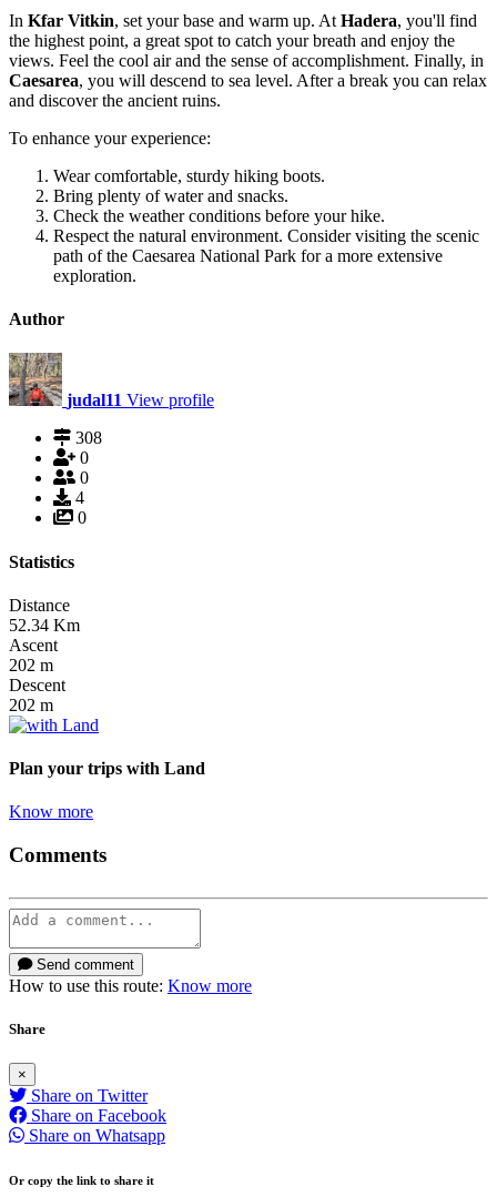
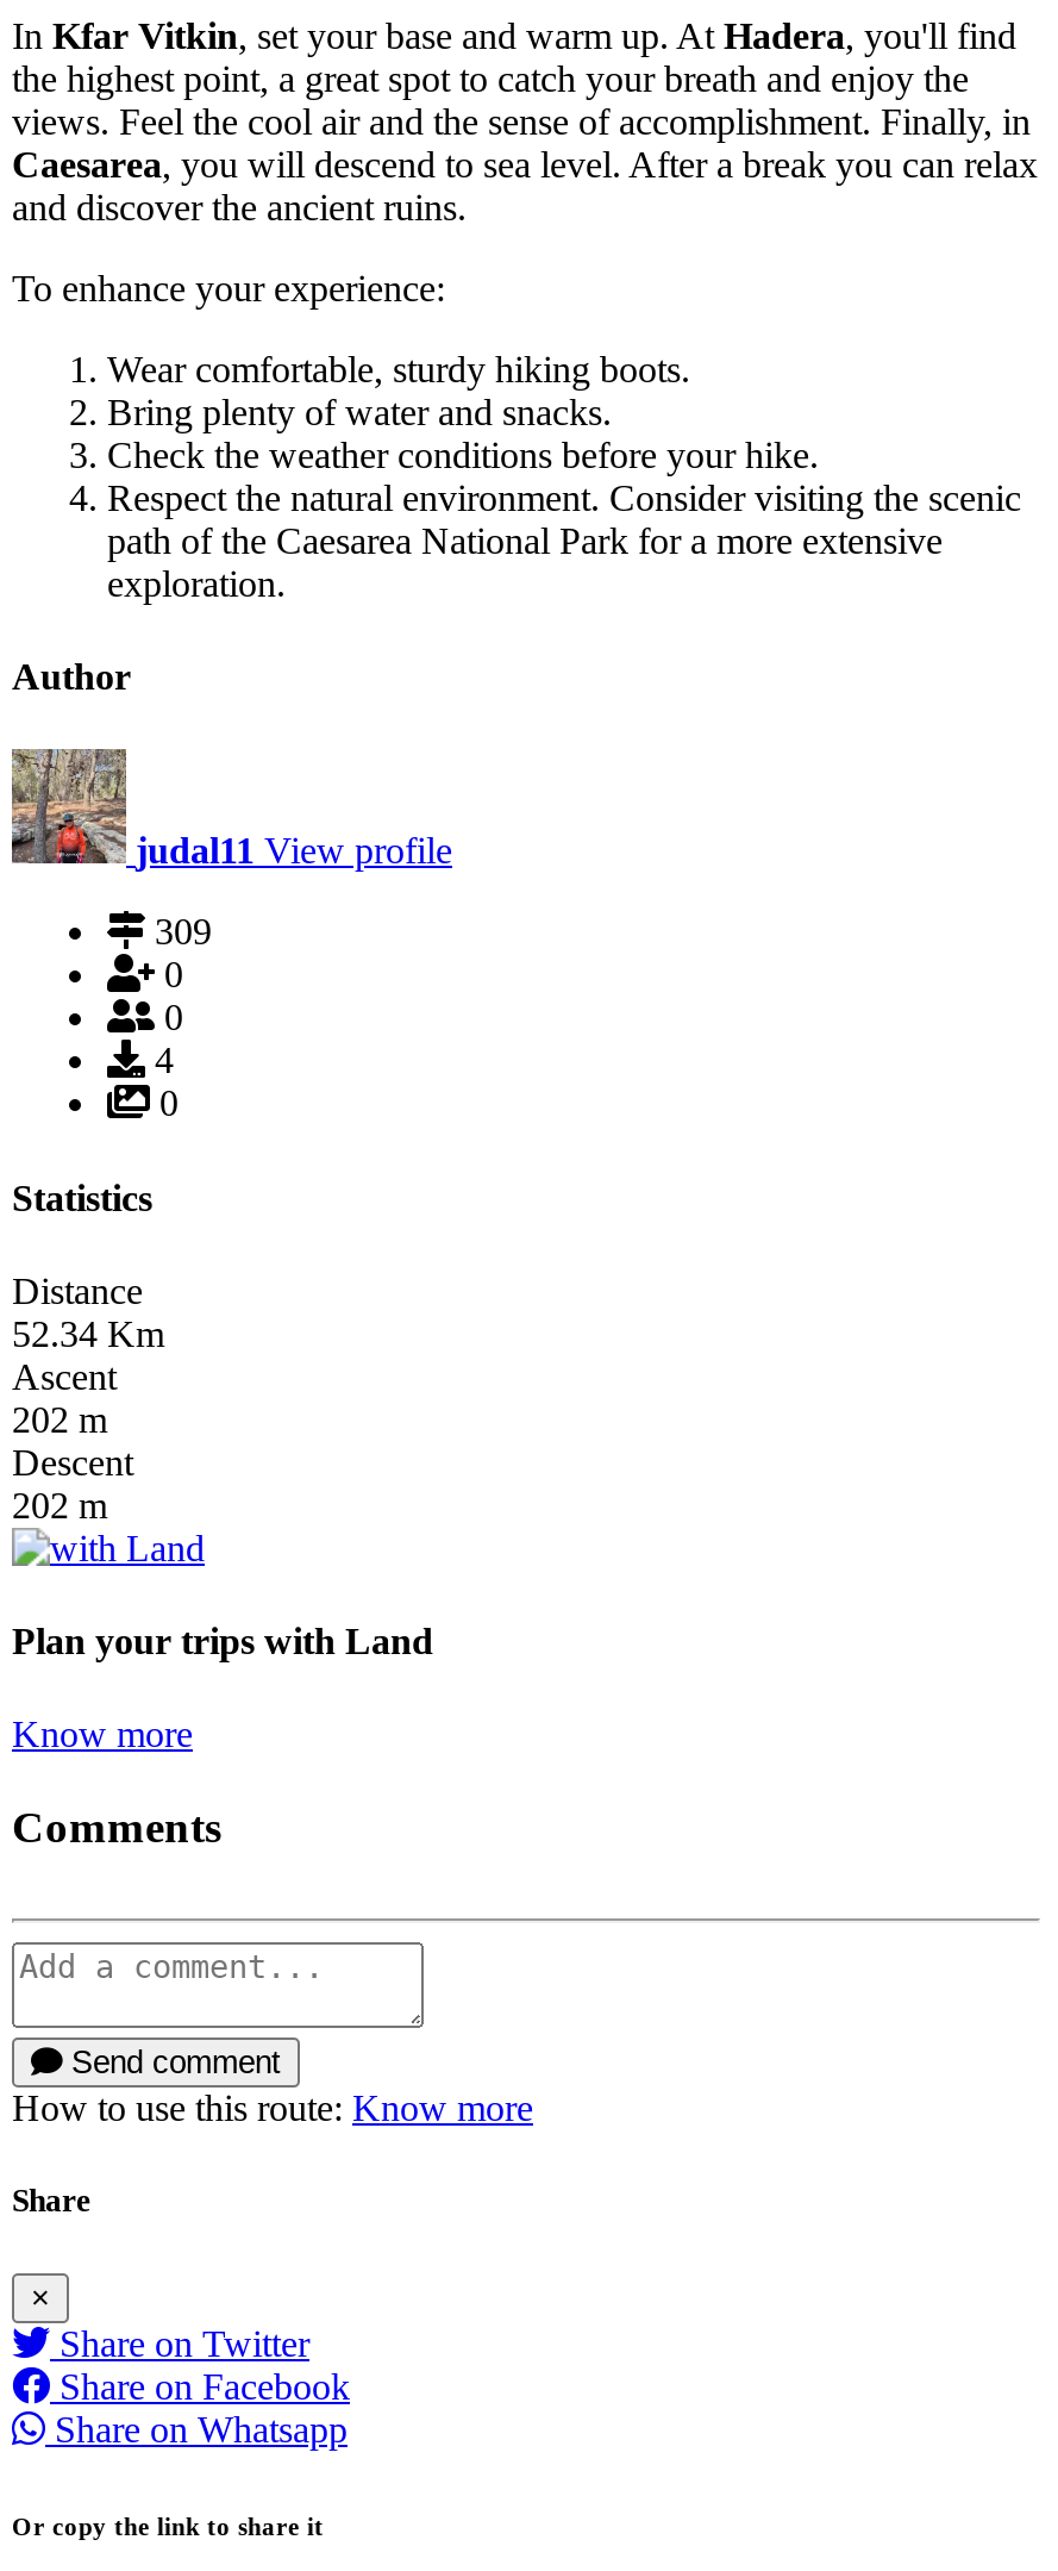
- 308
+ 309
